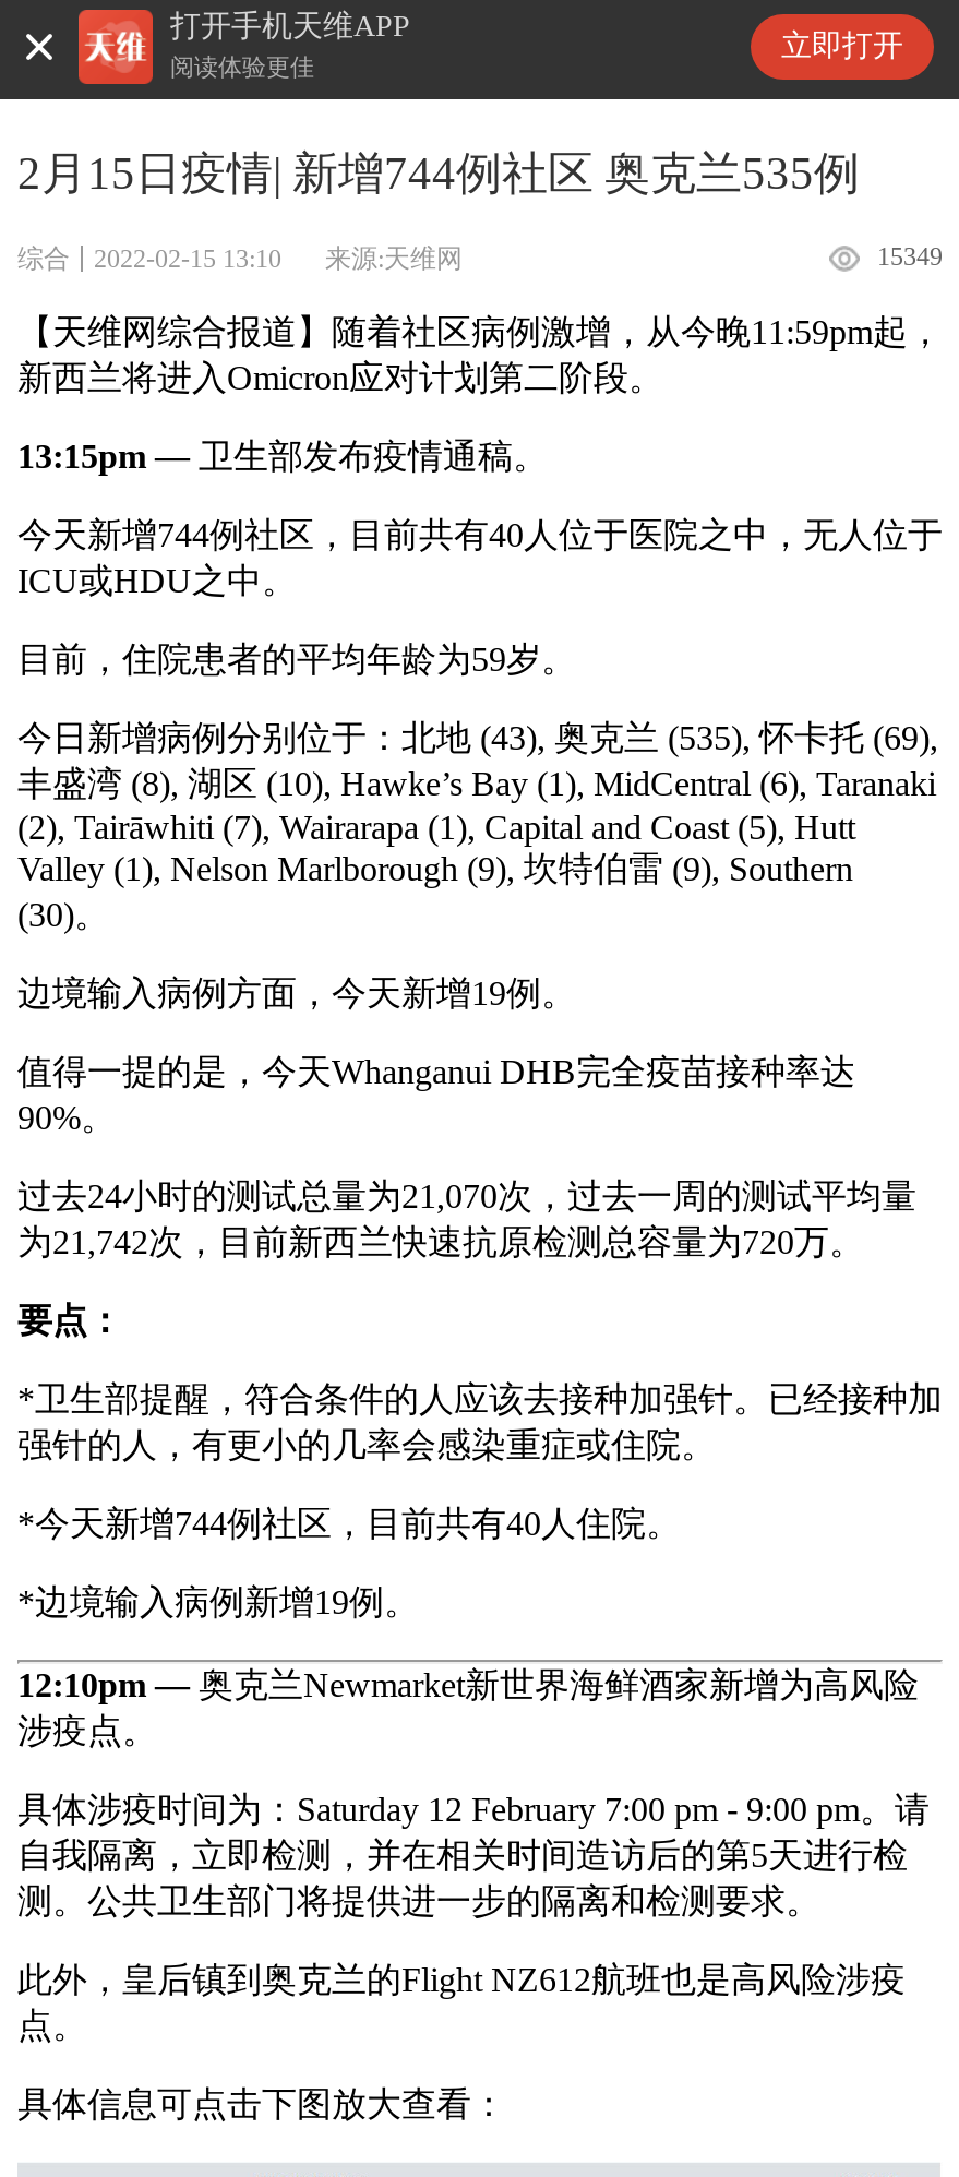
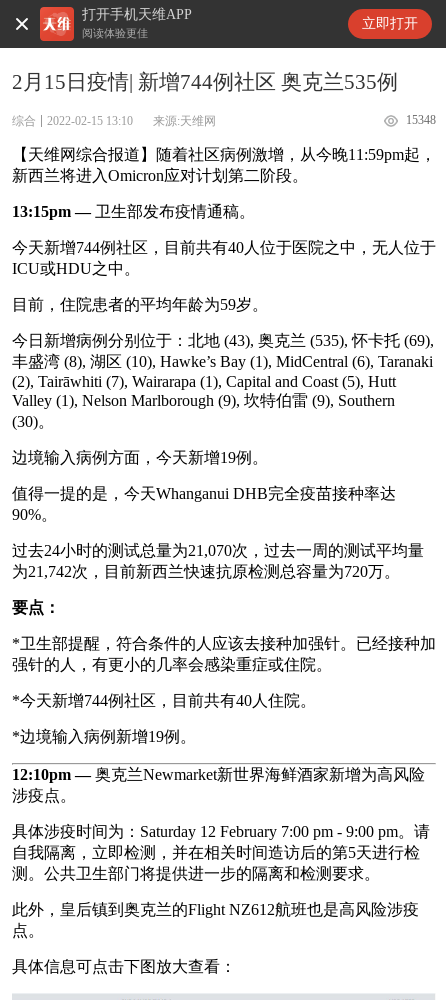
- 15349
+ 15348
